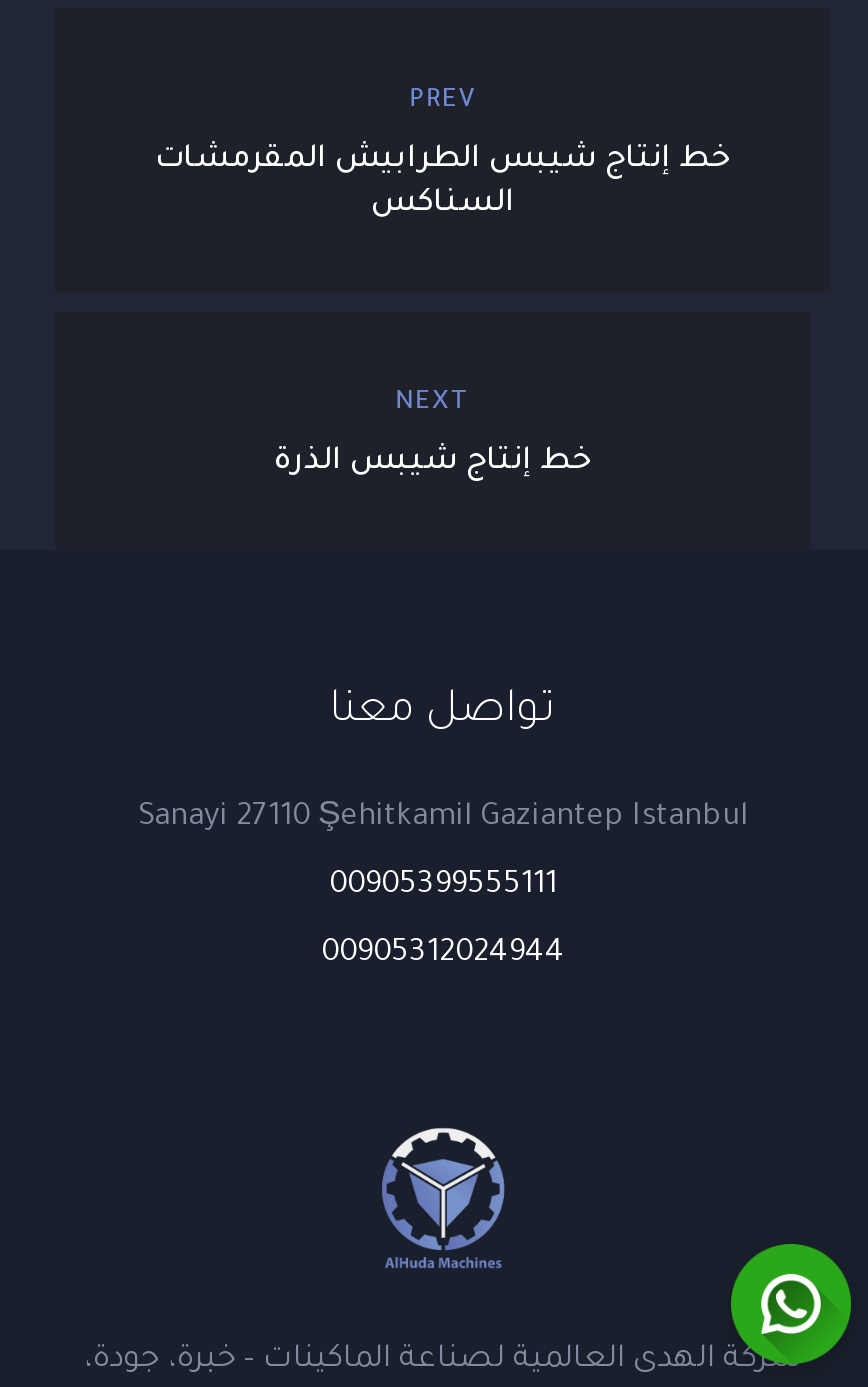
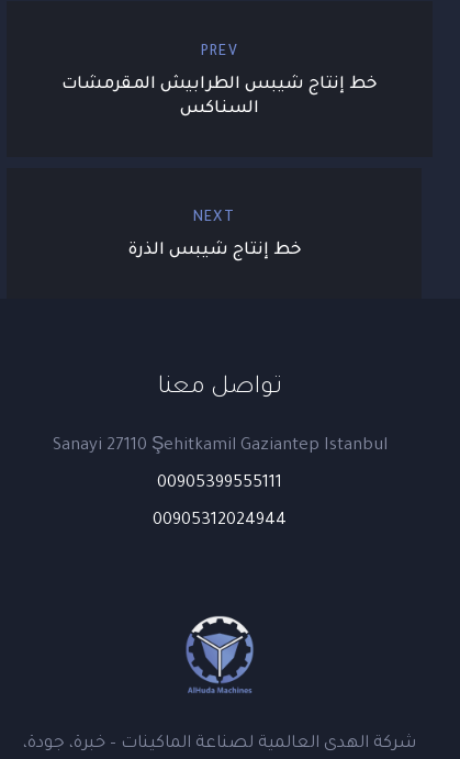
- [image]
